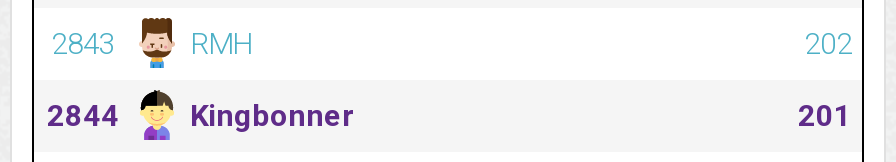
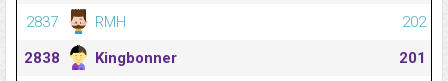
- 2843 RMH
+ 2837 RMH

- 2844 Kingbonner
+ 2838 Kingbonner
